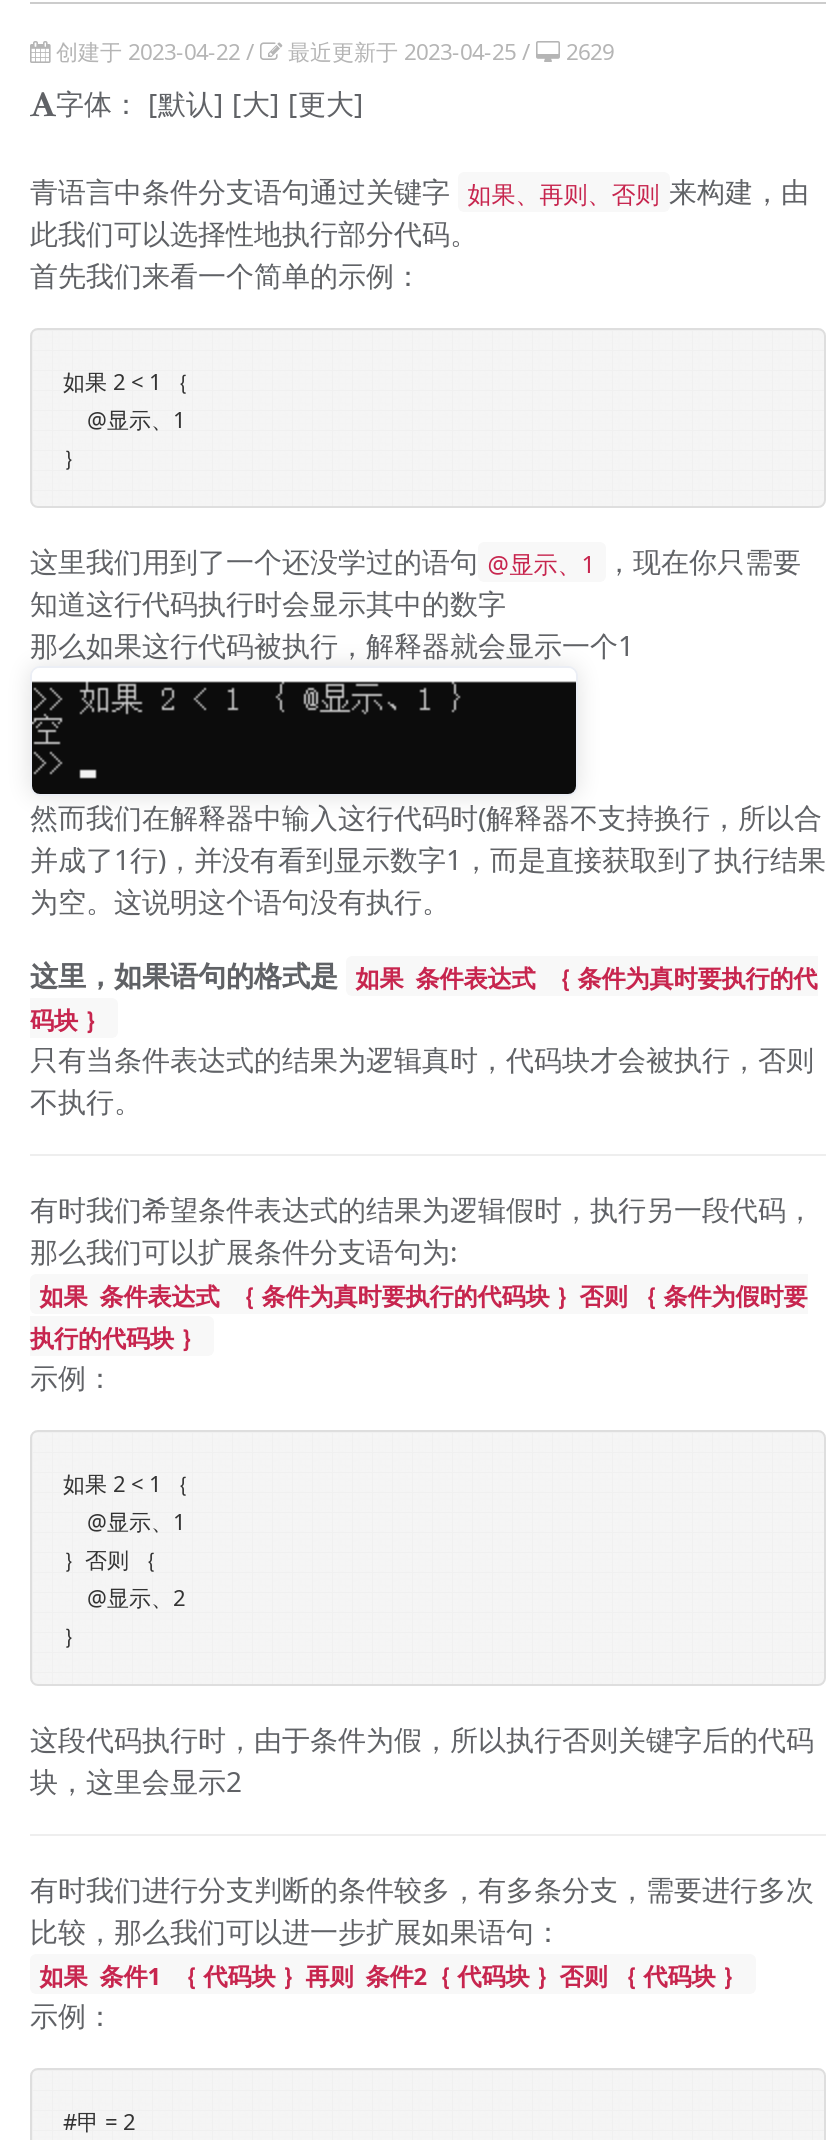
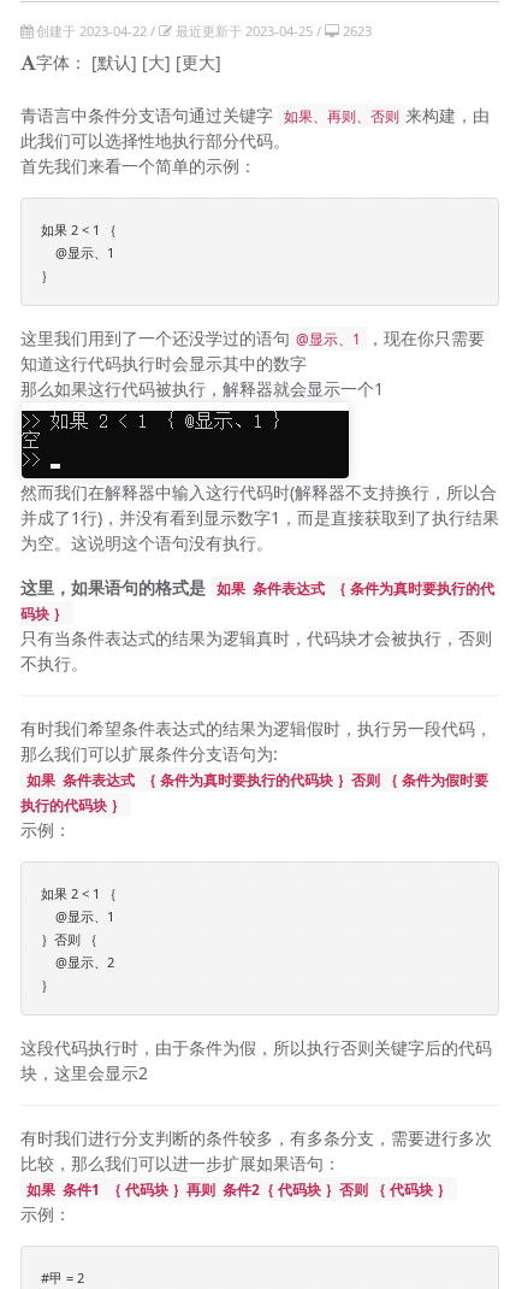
- 创建于 2023-04-22 / 最近更新于 2023-04-25 / 2629
+ 创建于 2023-04-22 / 最近更新于 2023-04-25 / 2623
